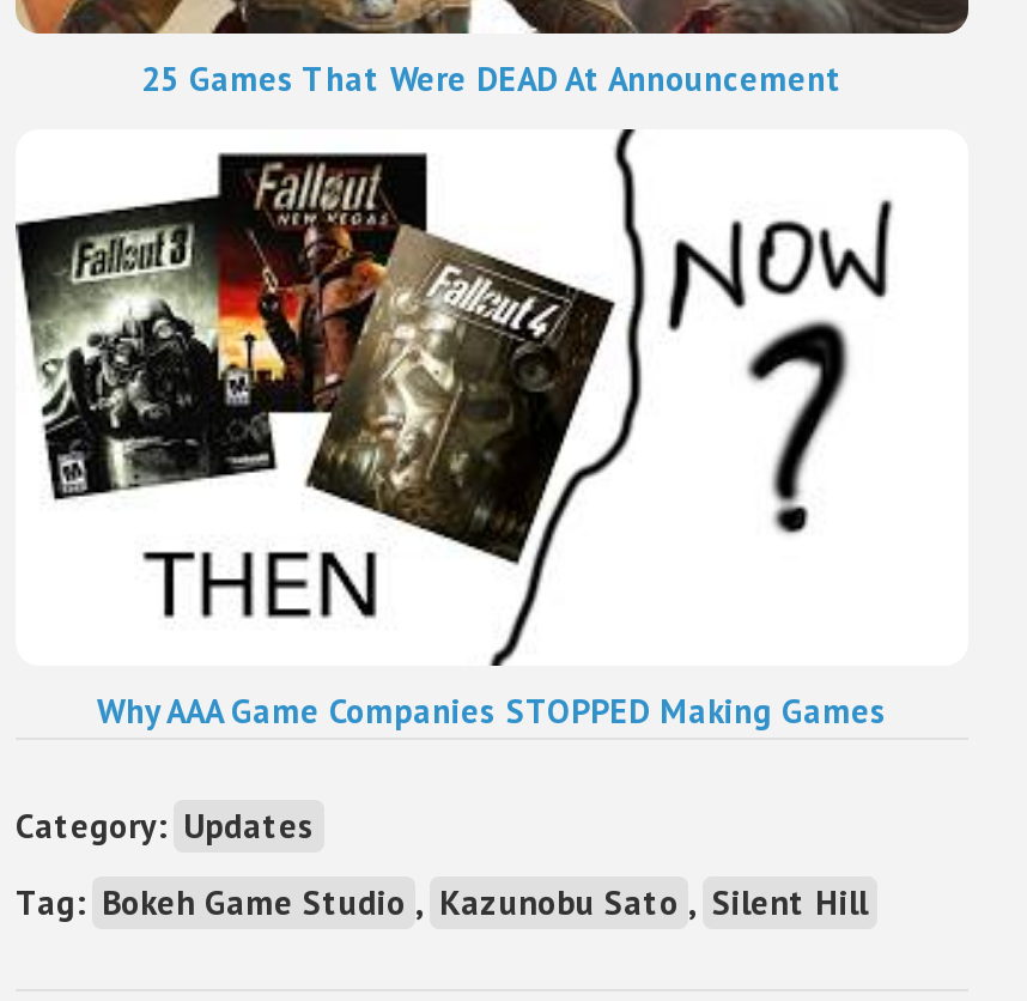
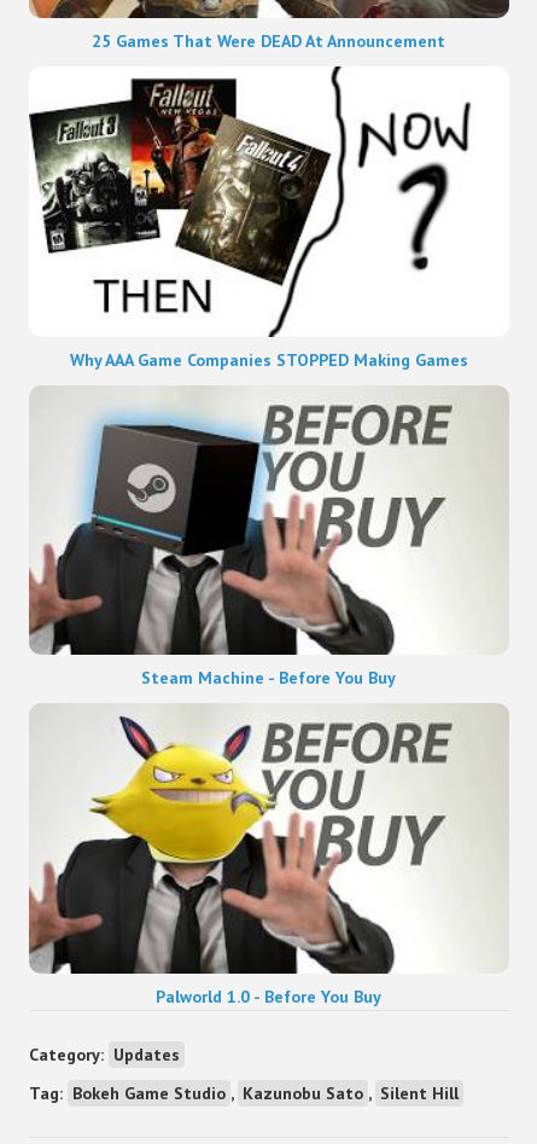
+ [image]
+ Palworld 1.0 - Before You Buy

+ [image]
+ Steam Machine - Before You Buy
